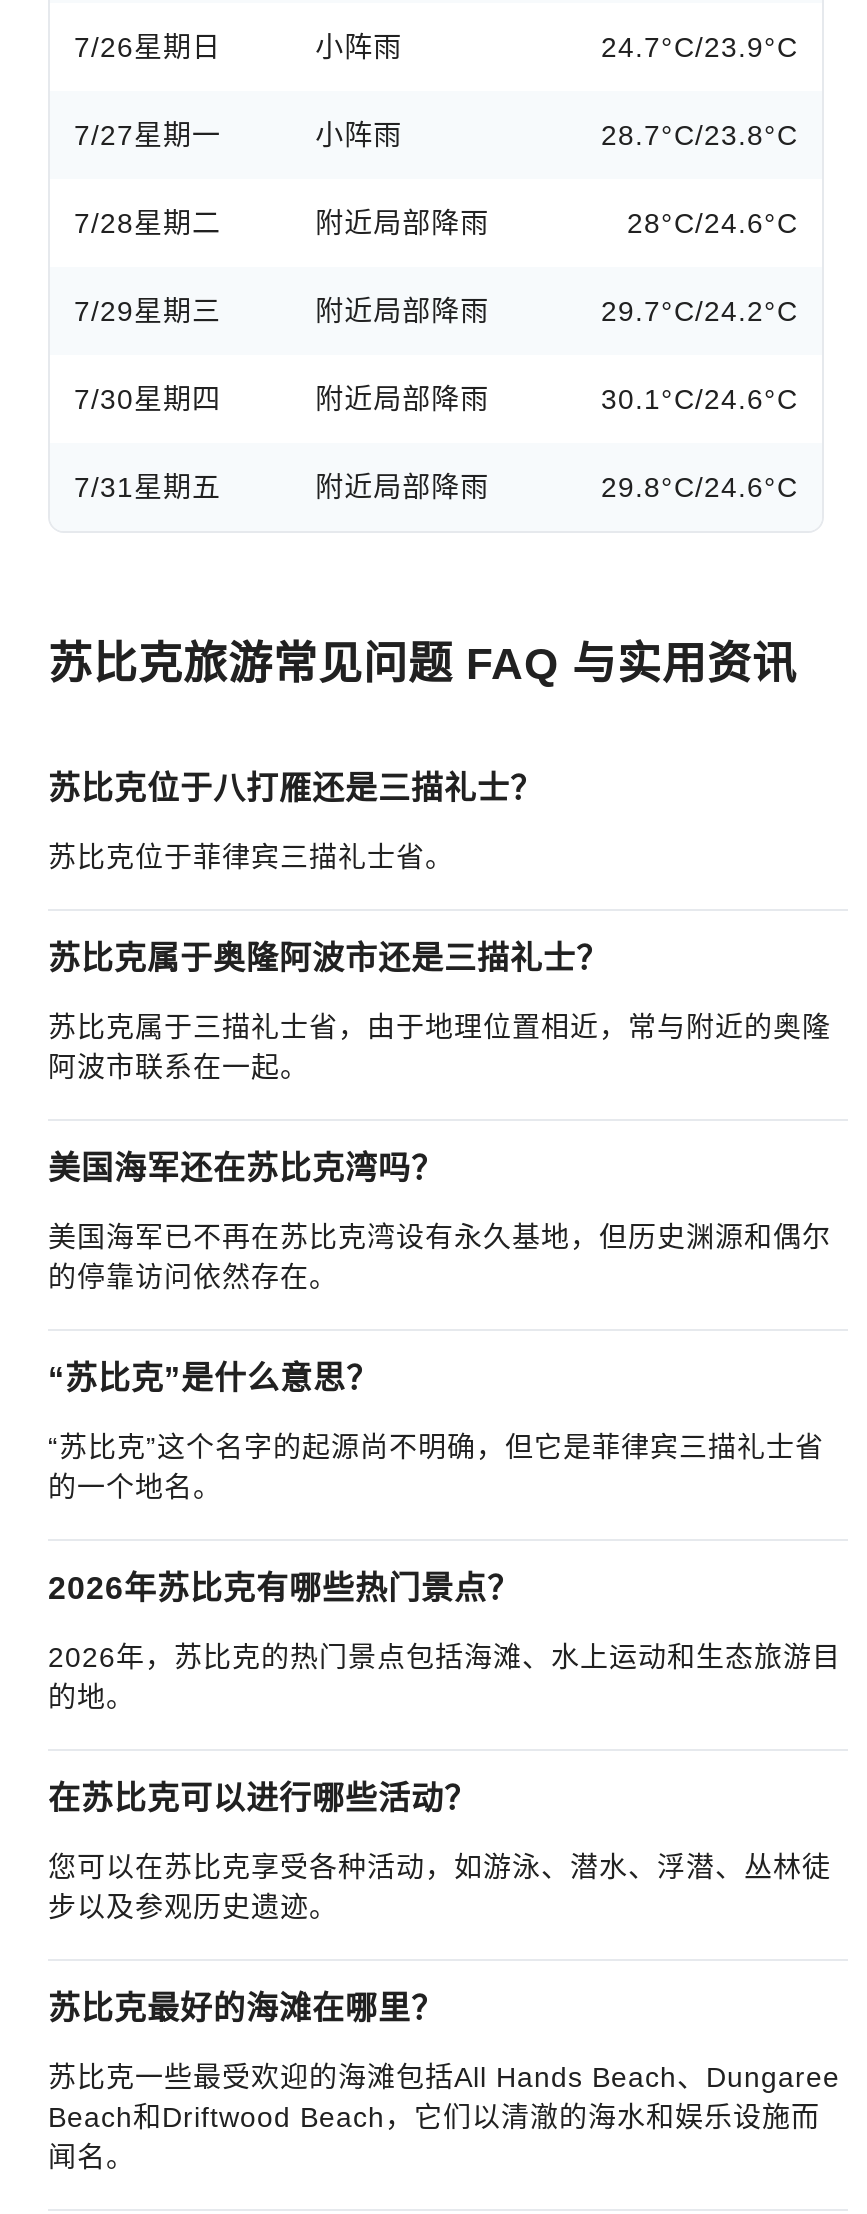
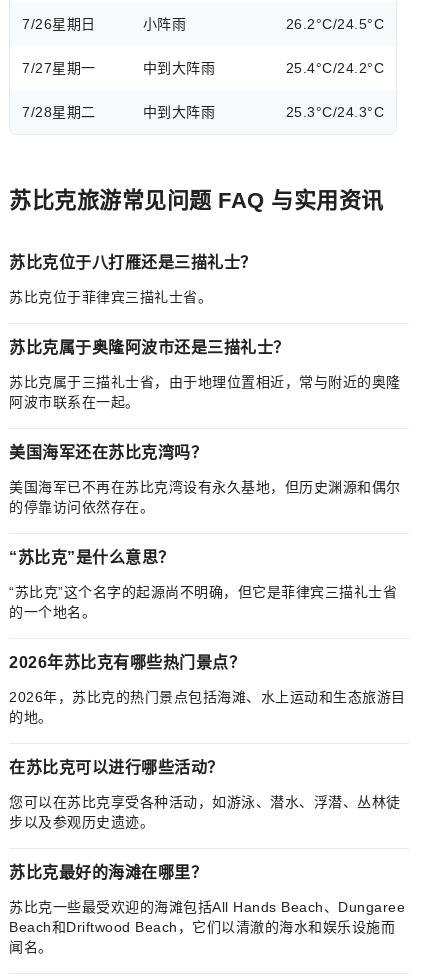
- 24.7°C/23.9°C
+ 26.2°C/24.5°C

- 小阵雨
- 28.7°C/23.8°C
+ 中到大阵雨
+ 25.4°C/24.2°C

- 附近局部降雨
- 28°C/24.6°C
- 7/29星期三
- 附近局部降雨
- 29.7°C/24.2°C
- 7/30星期四
- 附近局部降雨
- 30.1°C/24.6°C
- 7/31星期五
- 附近局部降雨
- 29.8°C/24.6°C
+ 中到大阵雨
+ 25.3°C/24.3°C
